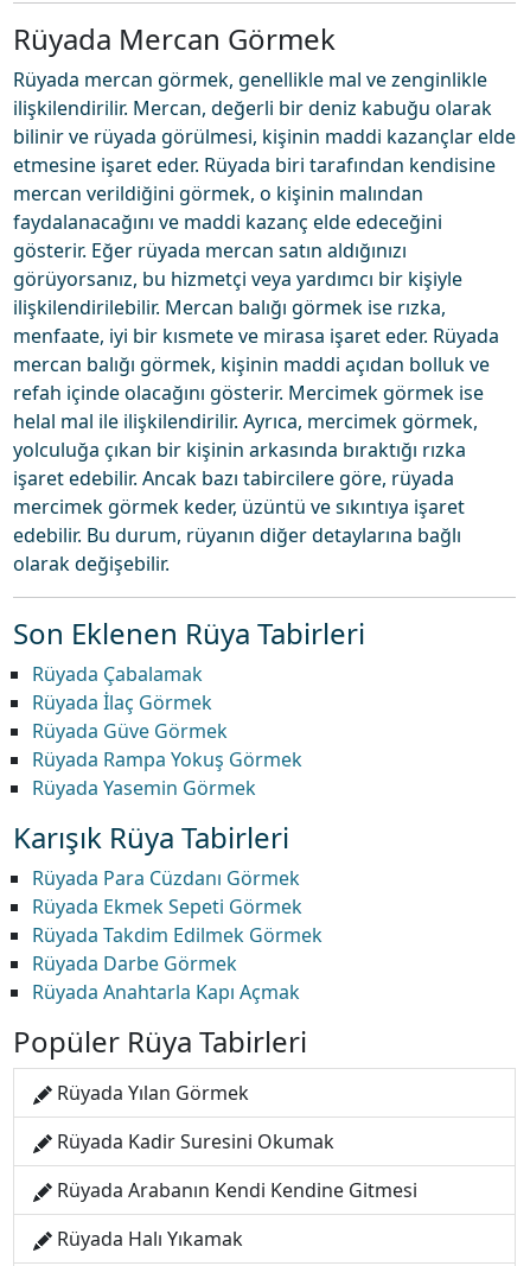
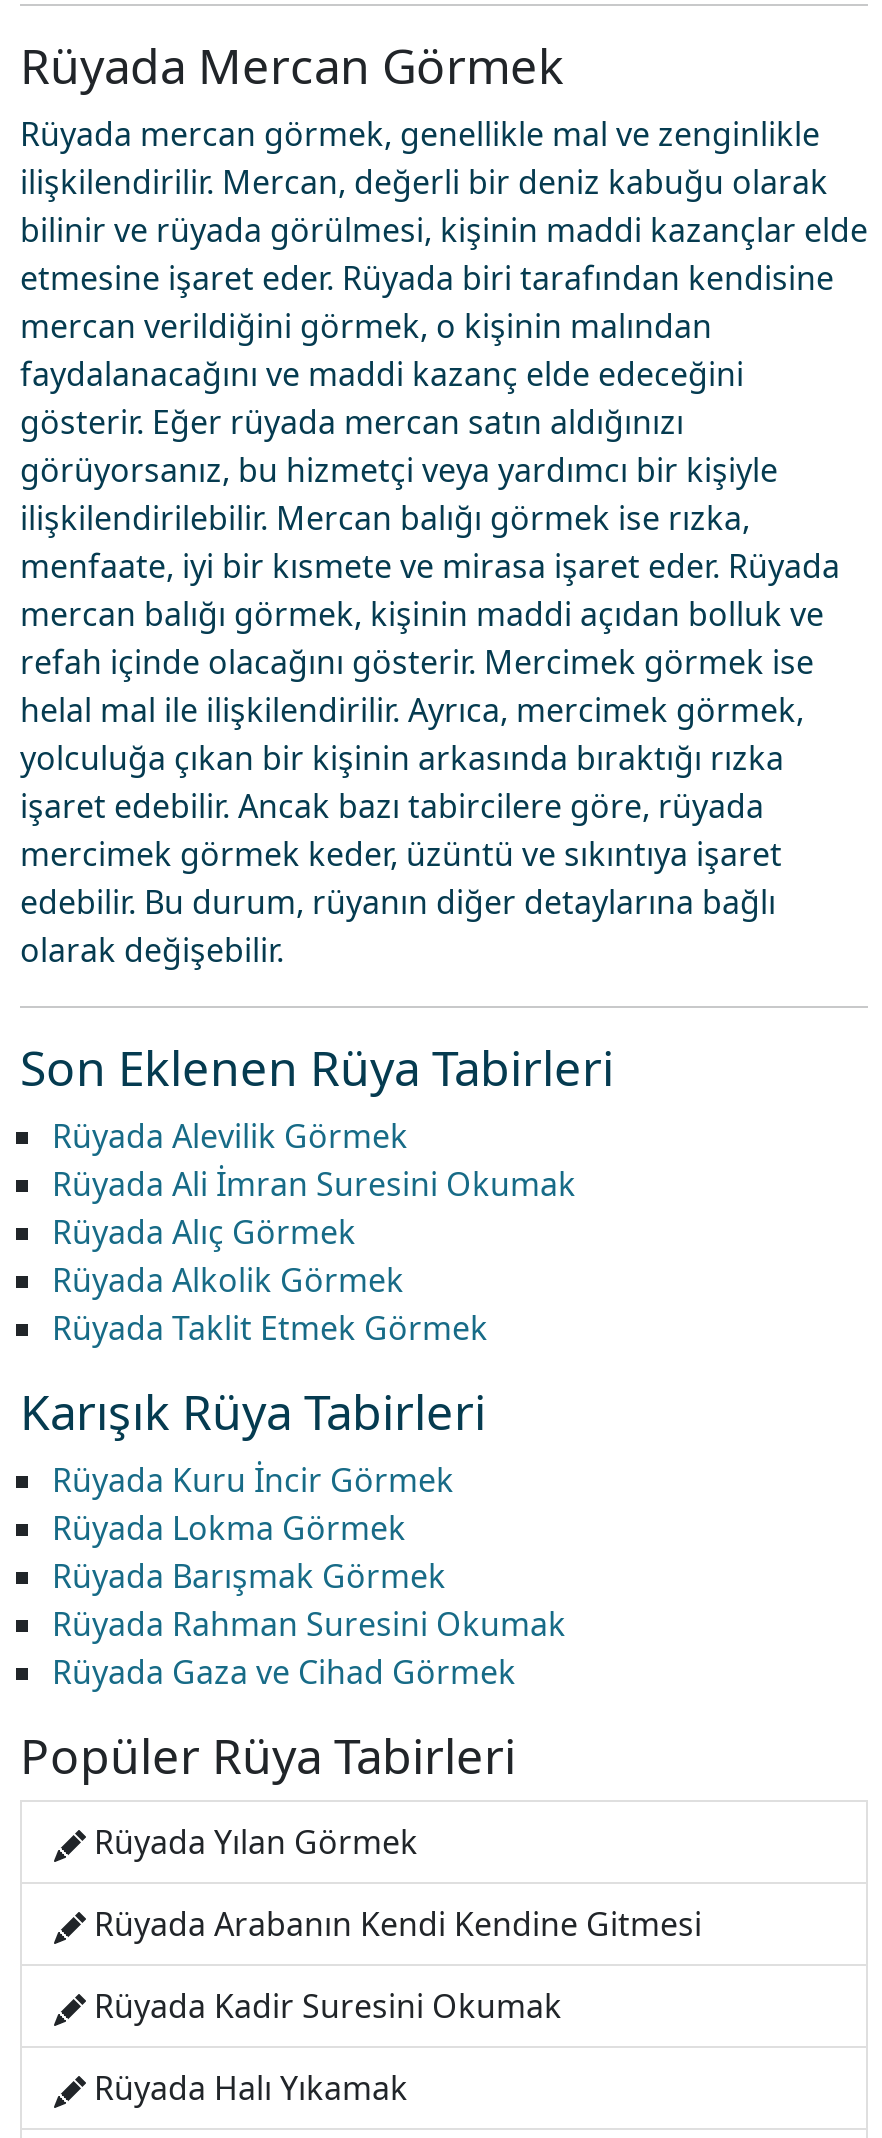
- Rüyada Çabalamak
- Rüyada İlaç Görmek
- Rüyada Güve Görmek
- Rüyada Rampa Yokuş Görmek
- Rüyada Yasemin Görmek
+ Rüyada Alevilik Görmek
+ Rüyada Ali İmran Suresini Okumak
+ Rüyada Alıç Görmek
+ Rüyada Alkolik Görmek
+ Rüyada Taklit Etmek Görmek

- Rüyada Para Cüzdanı Görmek
- Rüyada Ekmek Sepeti Görmek
- Rüyada Takdim Edilmek Görmek
- Rüyada Darbe Görmek
- Rüyada Anahtarla Kapı Açmak
+ Rüyada Kuru İncir Görmek
+ Rüyada Lokma Görmek
+ Rüyada Barışmak Görmek
+ Rüyada Rahman Suresini Okumak
+ Rüyada Gaza ve Cihad Görmek

moved down: Rüyada Kadir Suresini Okumak

moved up: Rüyada Arabanın Kendi Kendine Gitmesi
